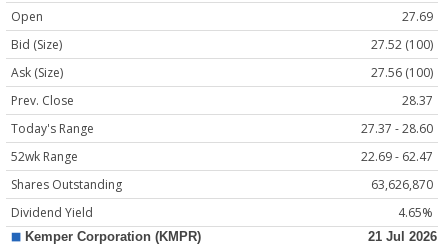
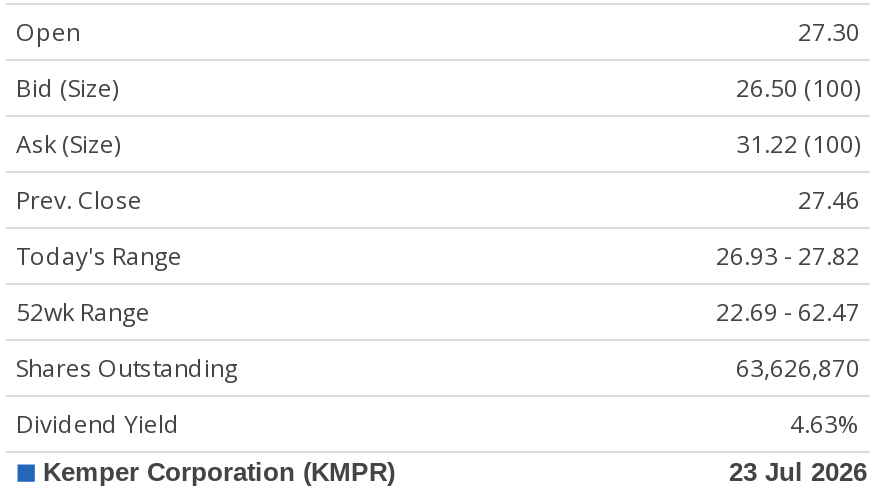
- 27.69
+ 27.30

- 27.52 (100)
+ 26.50 (100)

- 27.56 (100)
+ 31.22 (100)

- 28.37
+ 27.46

- 27.37 - 28.60
+ 26.93 - 27.82

- 4.65%
+ 4.63%
